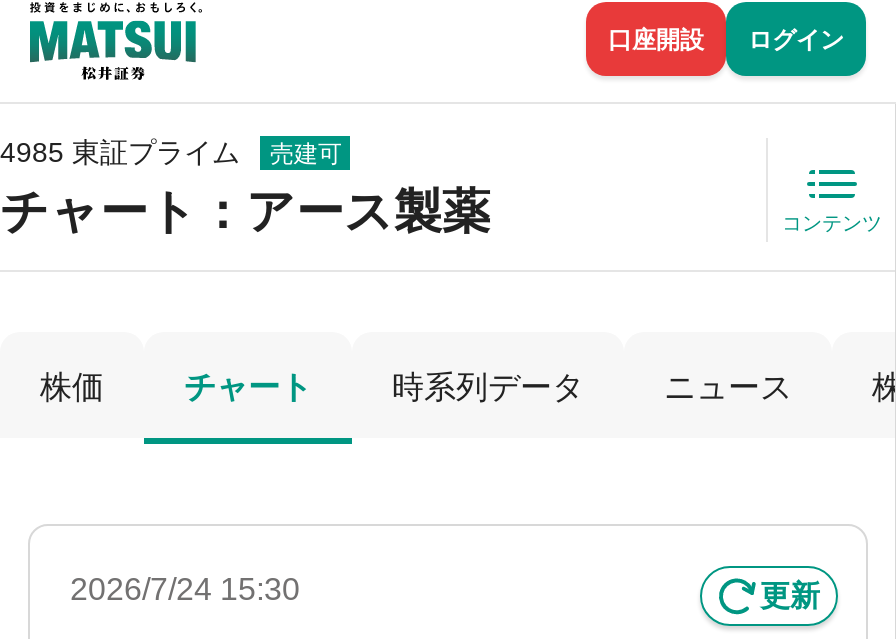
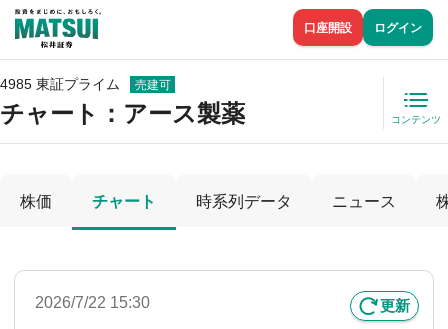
- 2026/7/24 15:30
+ 2026/7/22 15:30
